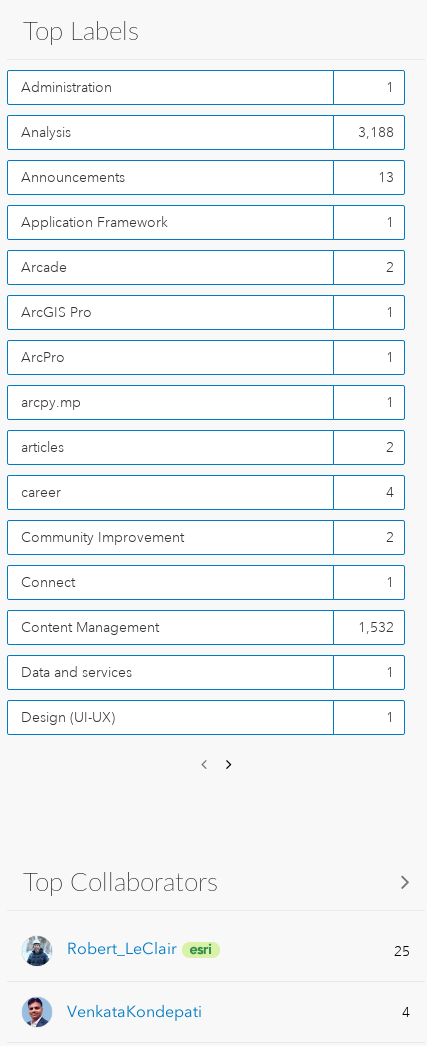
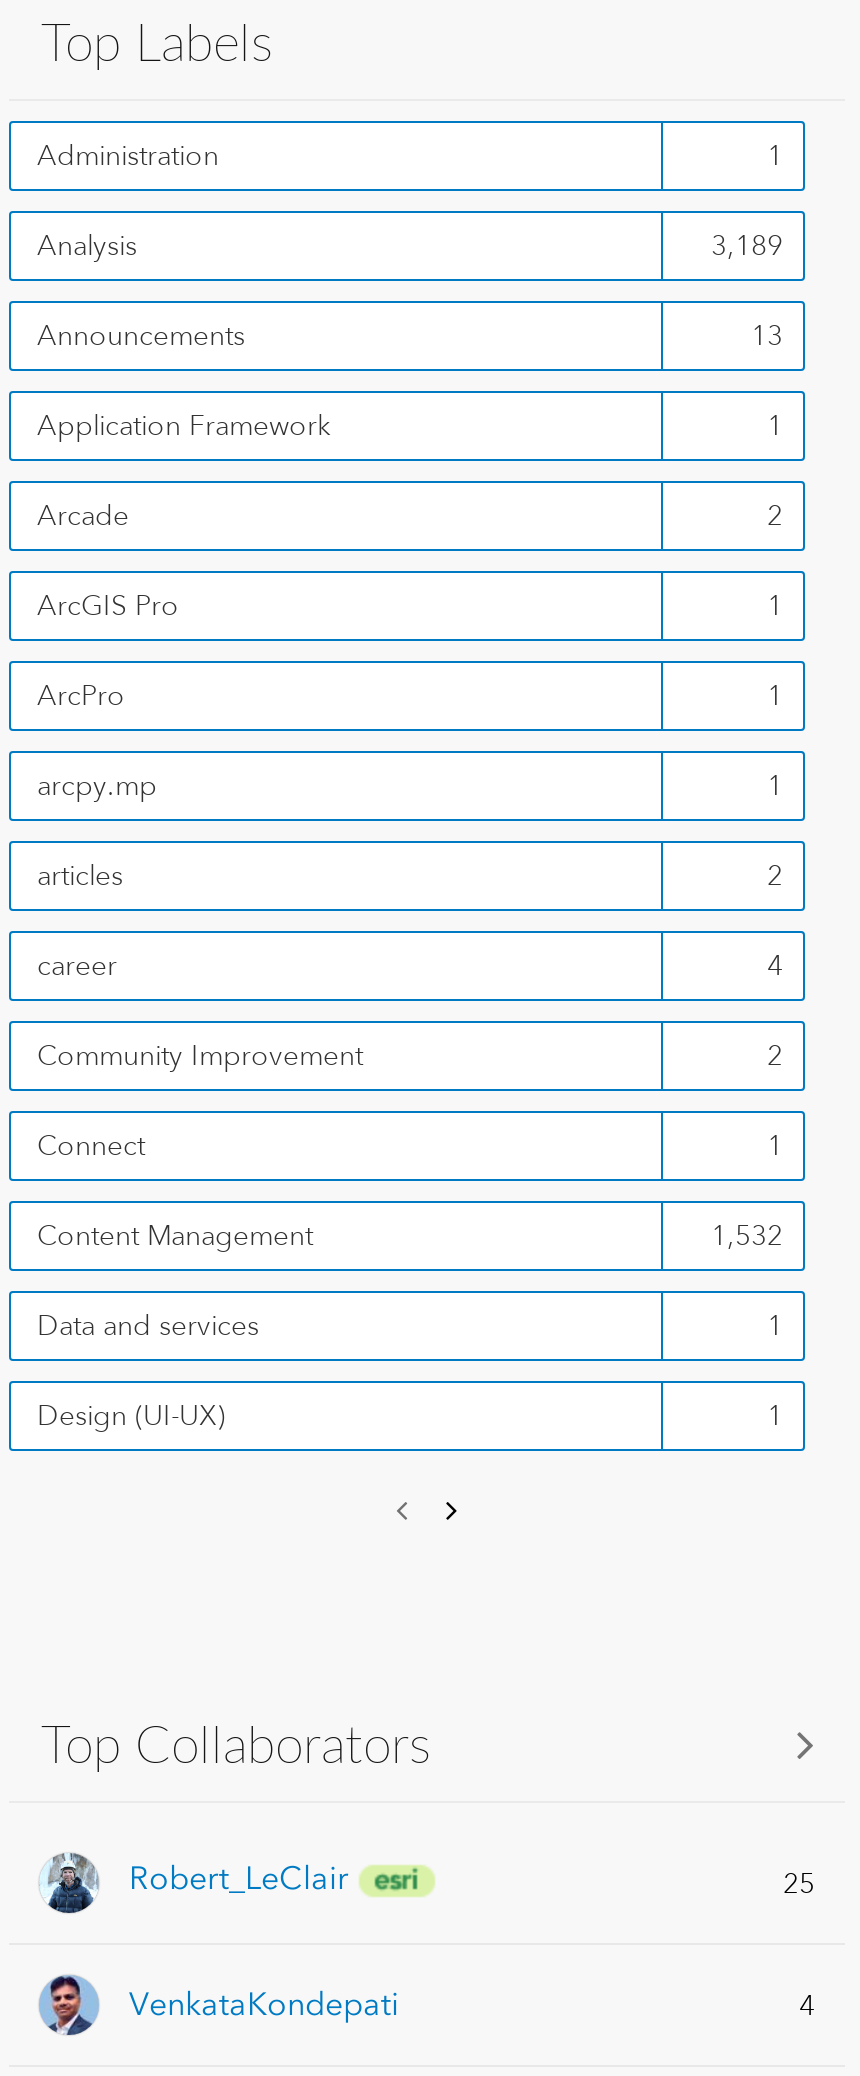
- 3,188
+ 3,189
